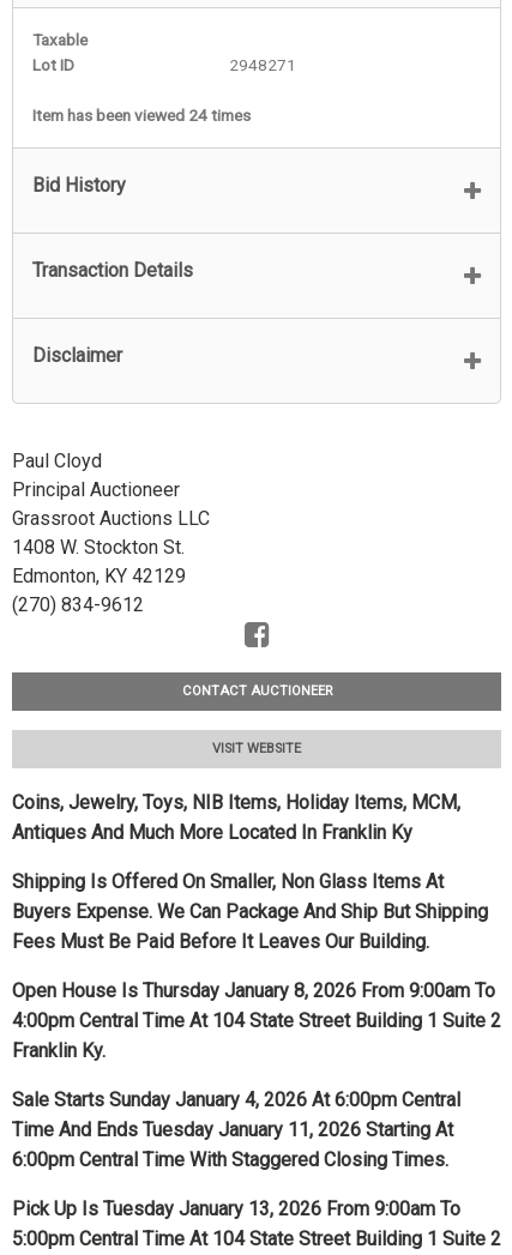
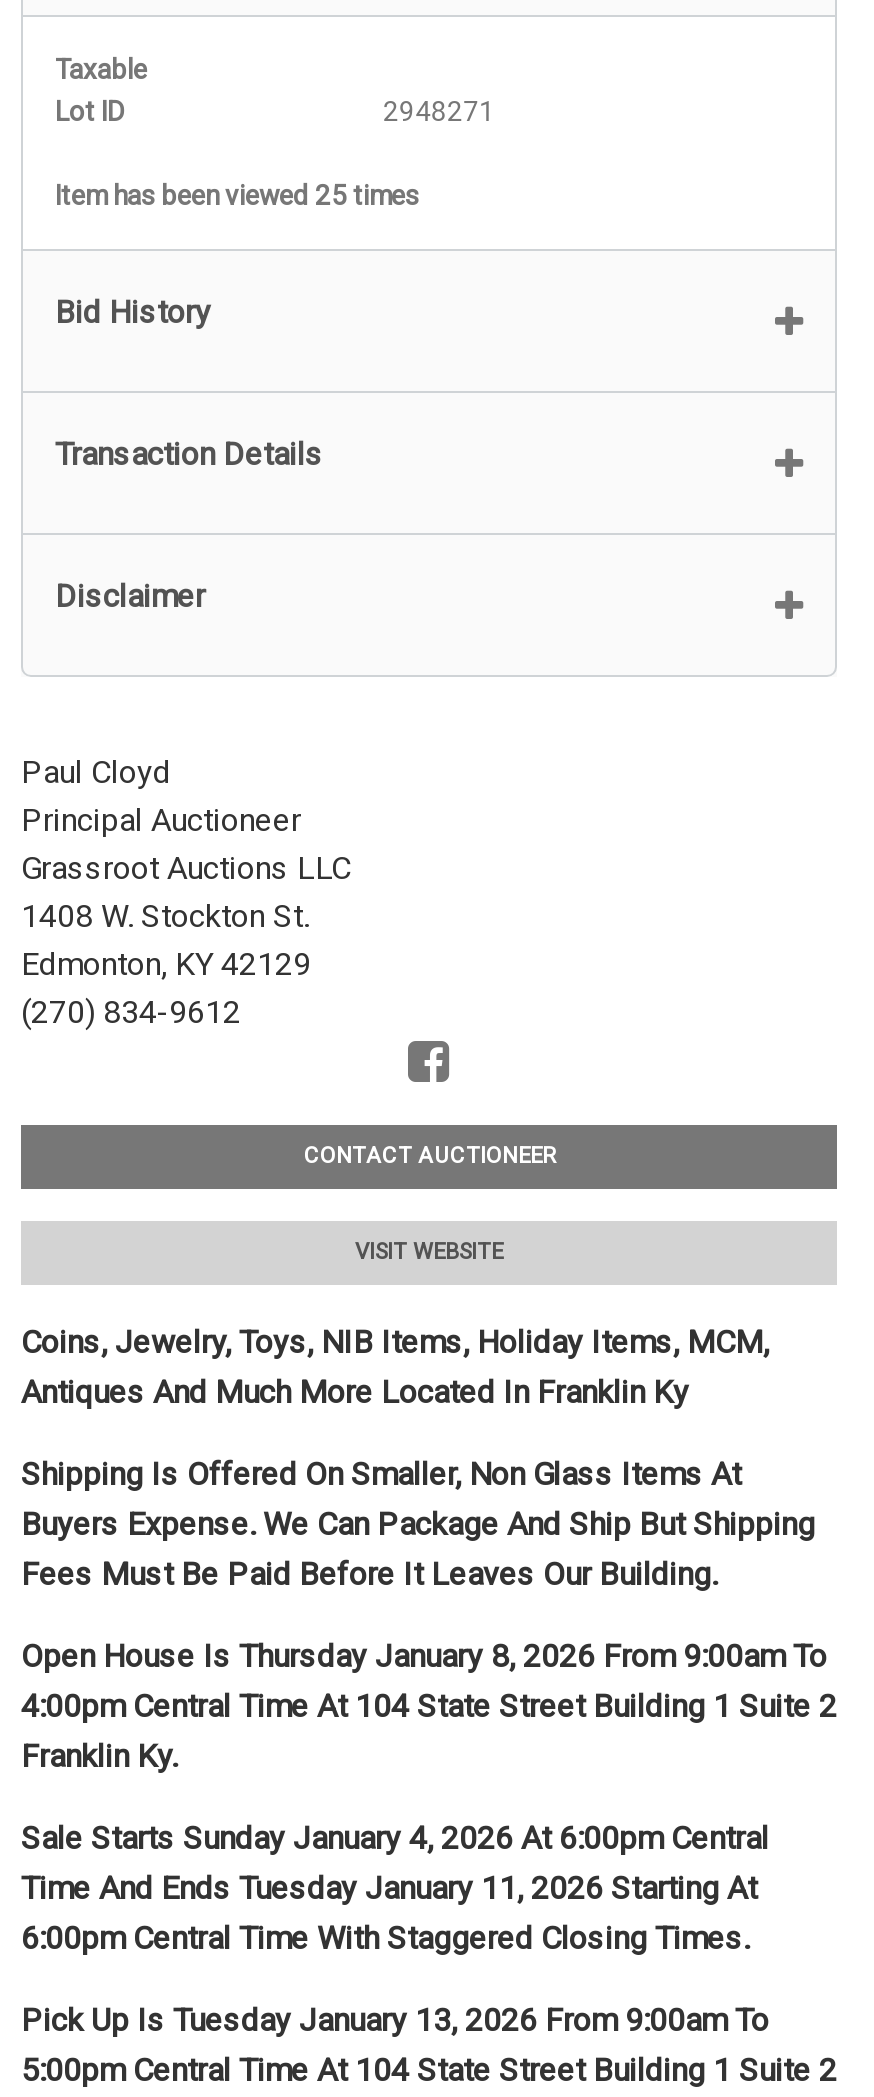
- Item has been viewed 24 times
+ Item has been viewed 25 times
